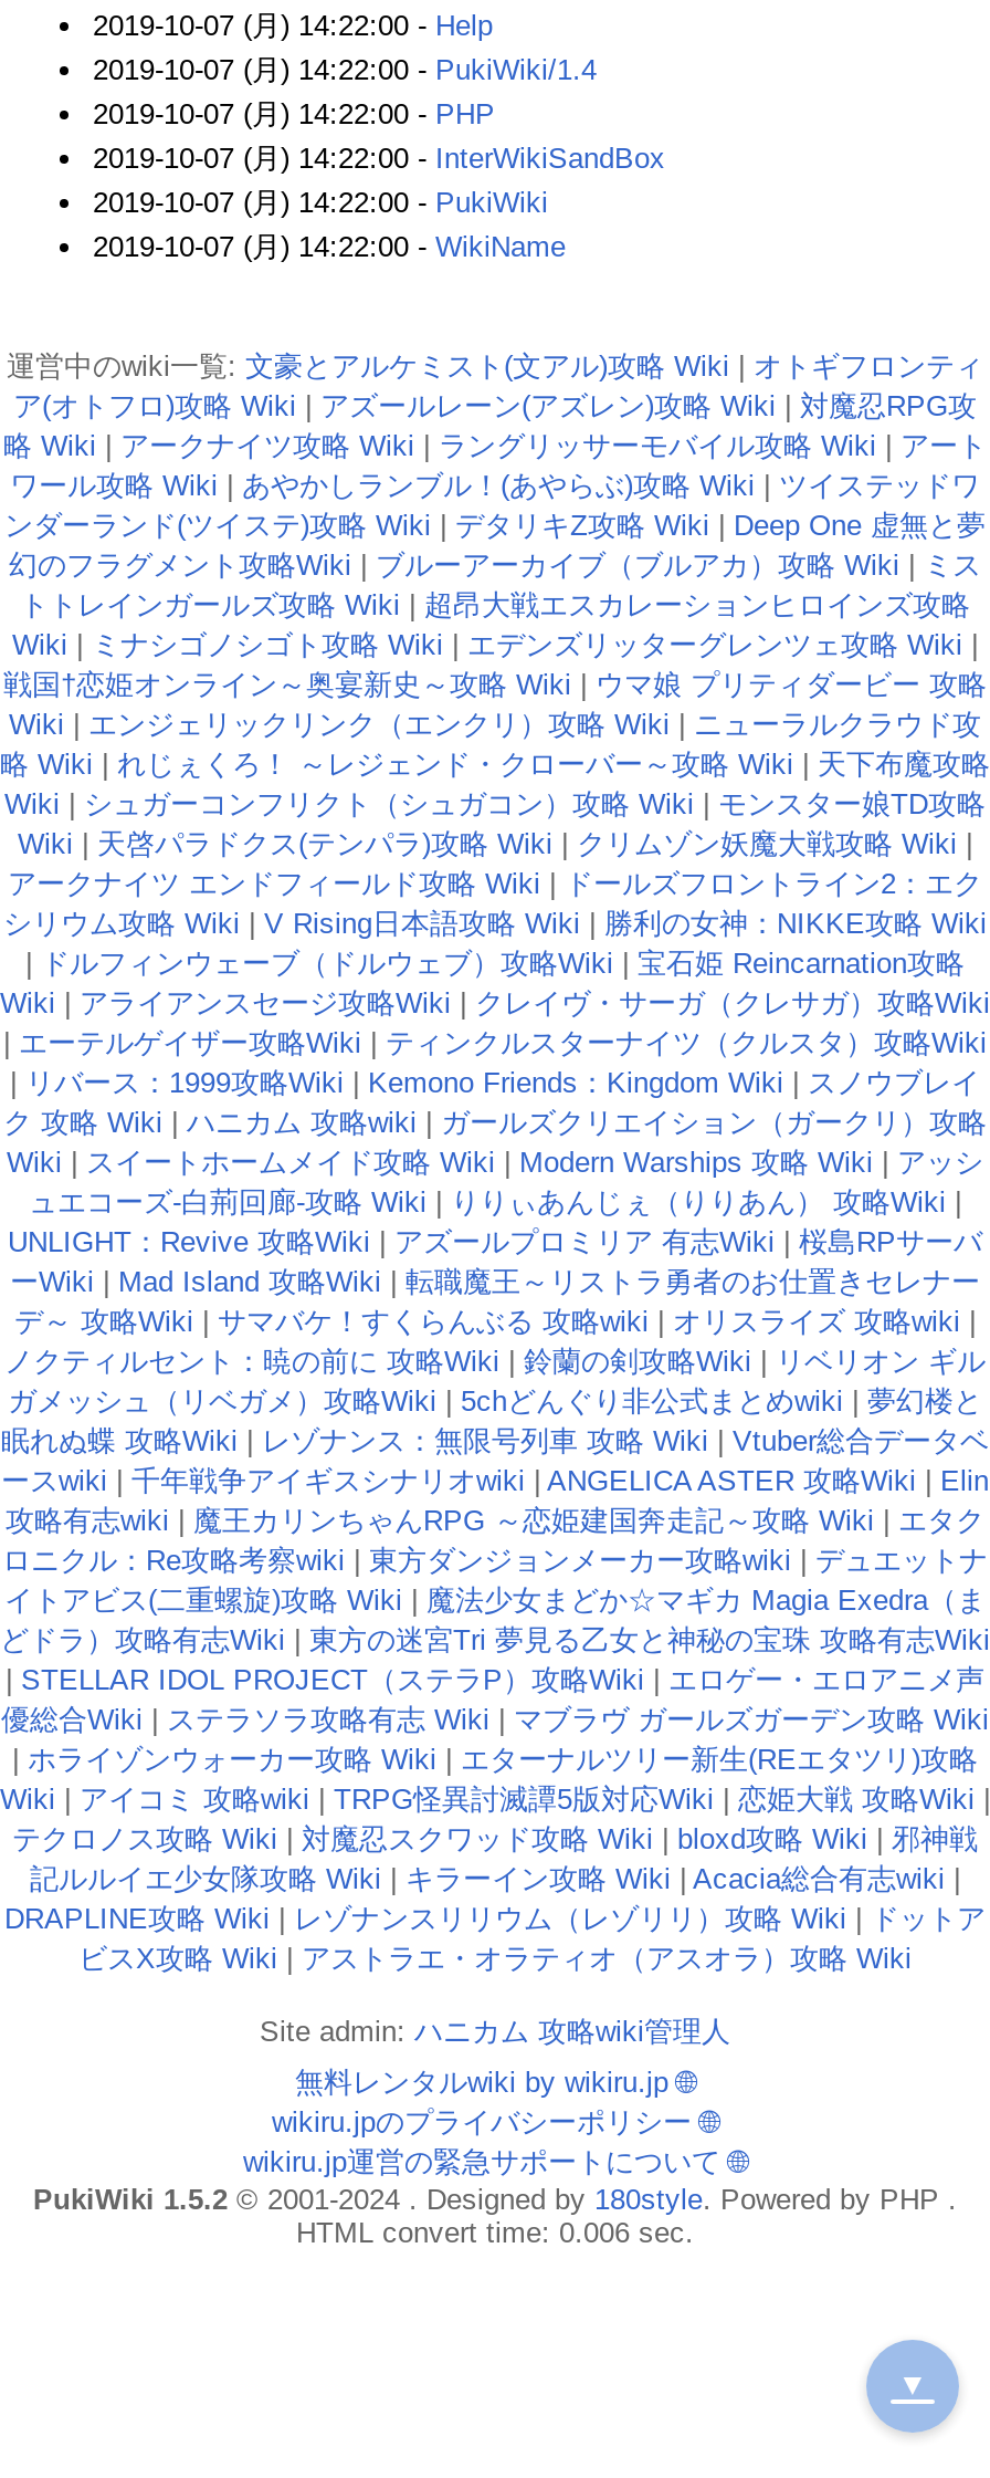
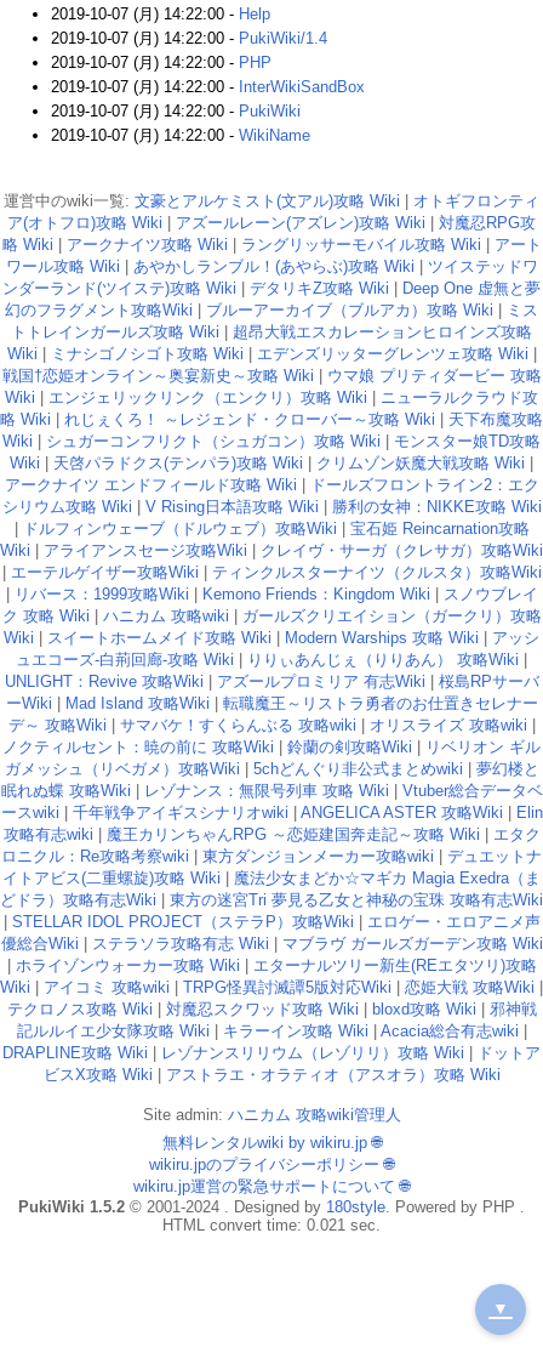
- HTML convert time: 0.006 sec.
+ HTML convert time: 0.021 sec.
